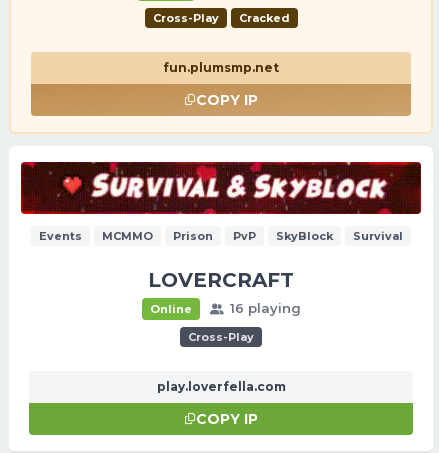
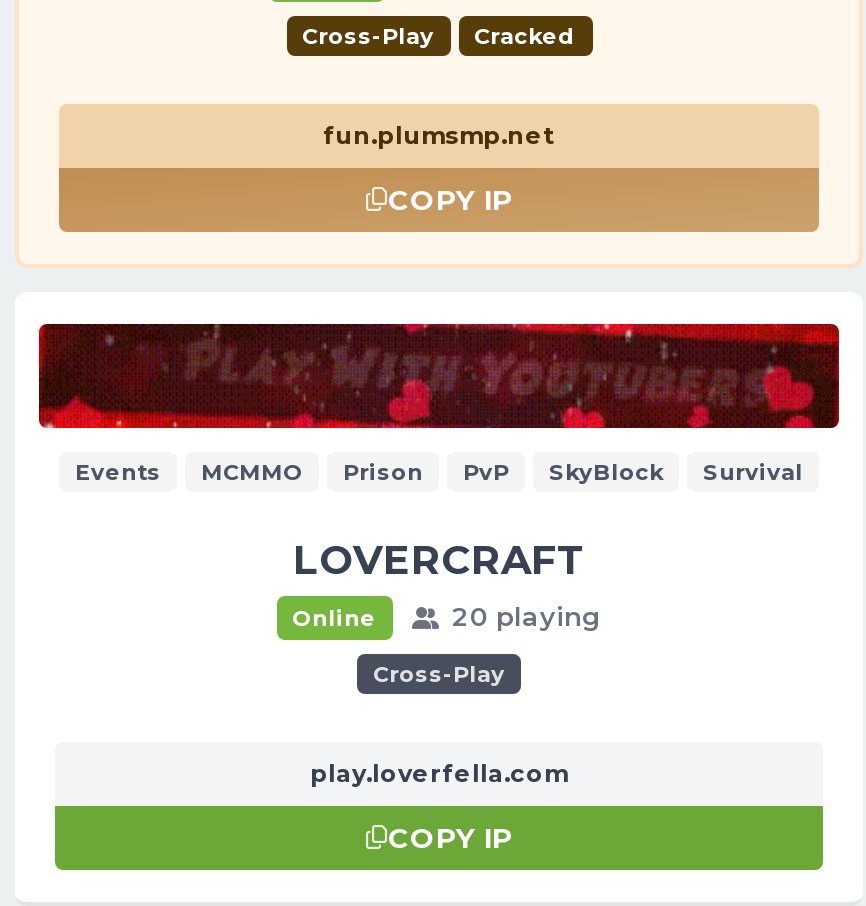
- [image]
+ [image]

- 16 playing
+ 20 playing
